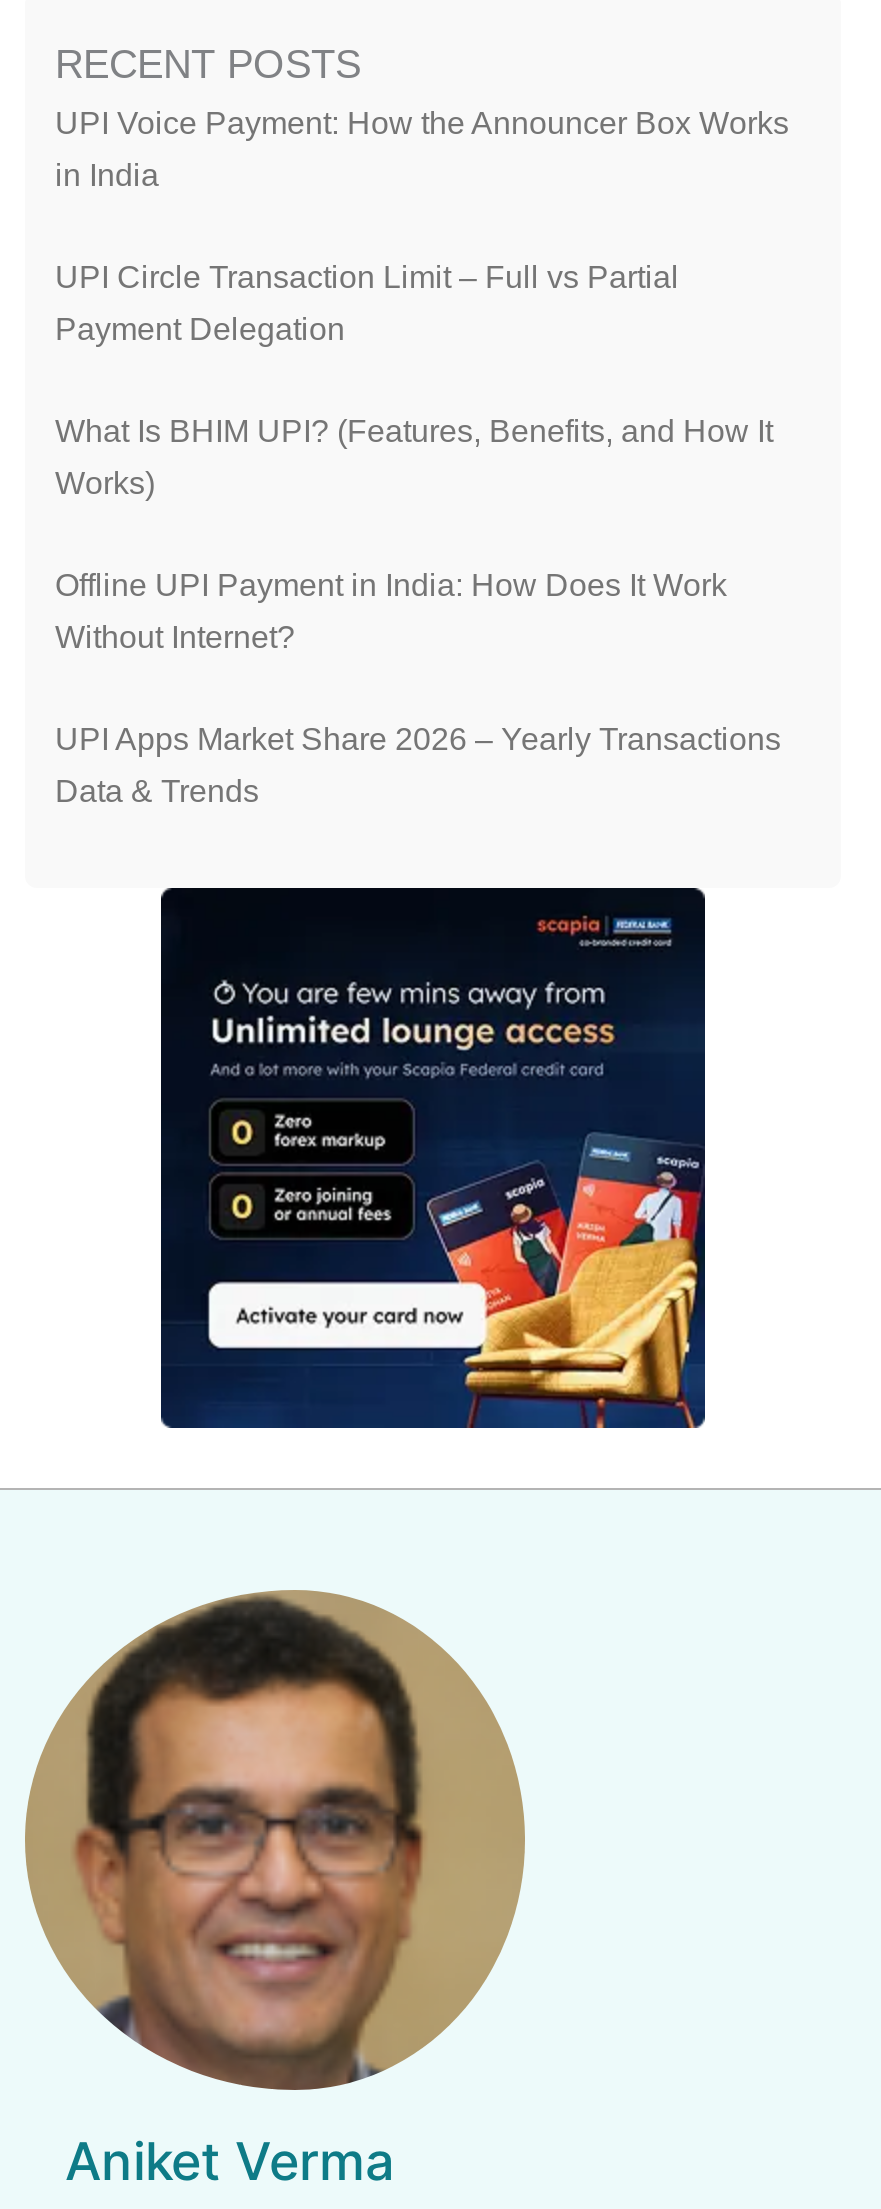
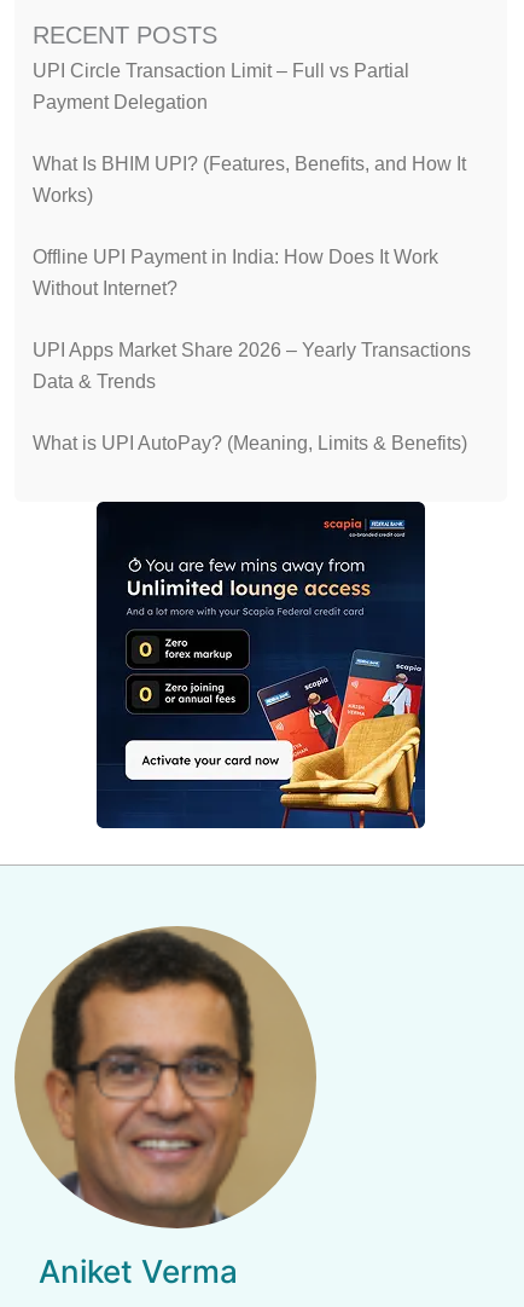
- UPI Voice Payment: How the Announcer Box Works
- in India

moved up: UPI Circle Transaction Limit – Full vs Partial | Payment Delegation | What Is BHIM UPI? (Features, Benefits, and How It | Works) | Offline UPI Payment in India: How Does It Work | Without Internet? | UPI Apps Market Share 2026 – Yearly Transactions | Data & Trends

+ What is UPI AutoPay? (Meaning, Limits & Benefits)
